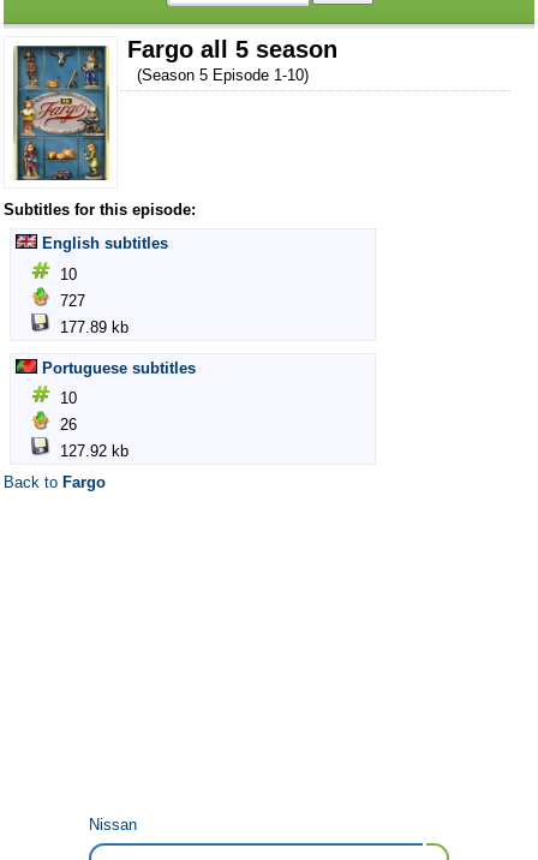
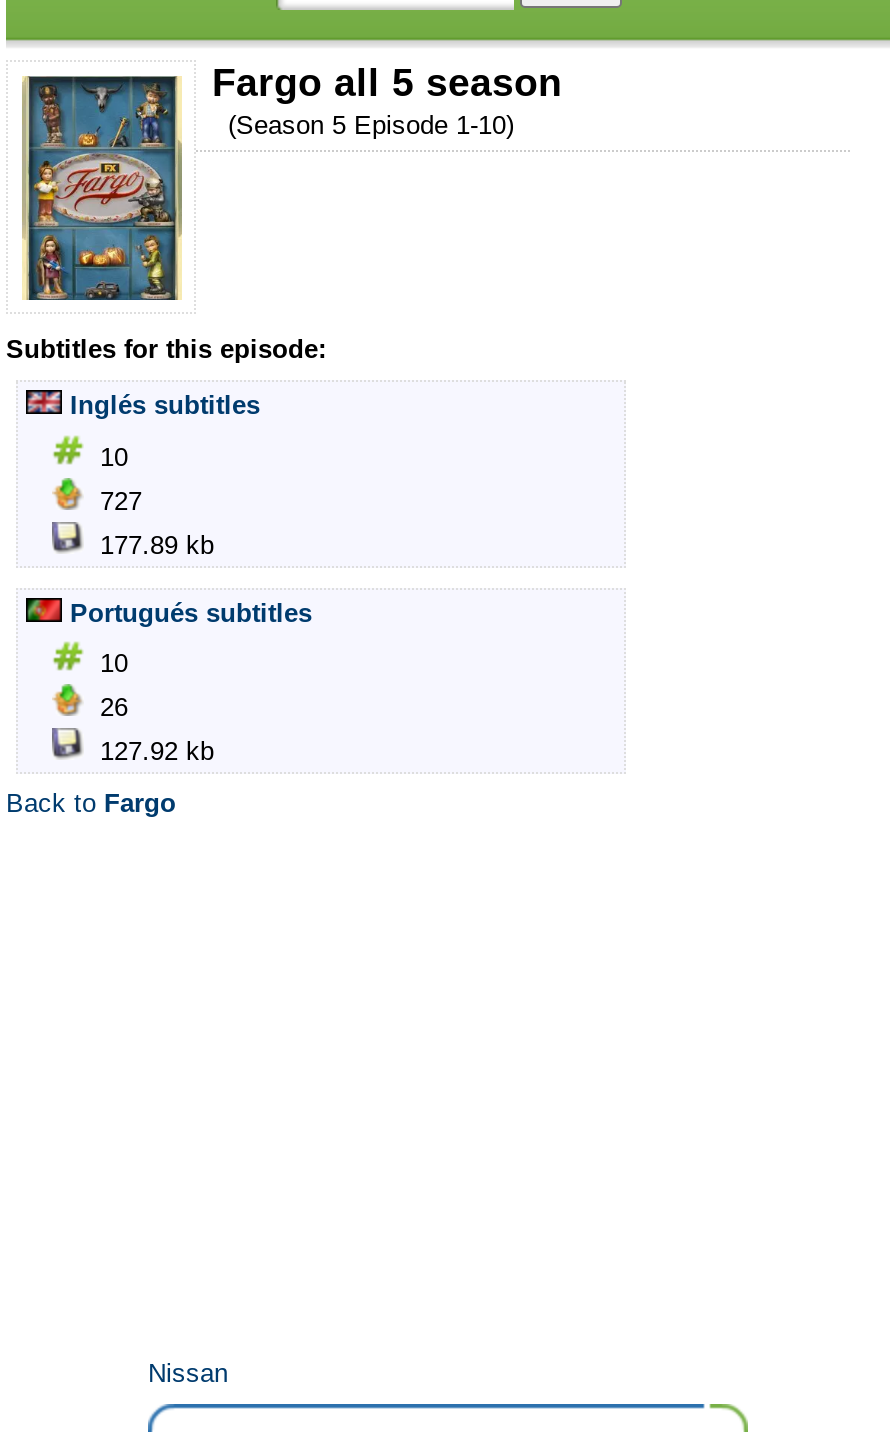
- English subtitles
+ Inglés subtitles

- Portuguese subtitles
+ Portugués subtitles
